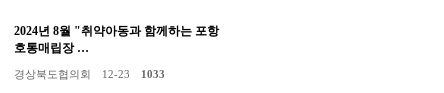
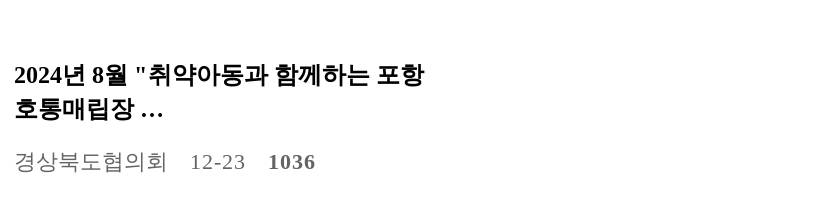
- 경상북도협의회 12-23 1033
+ 경상북도협의회 12-23 1036
